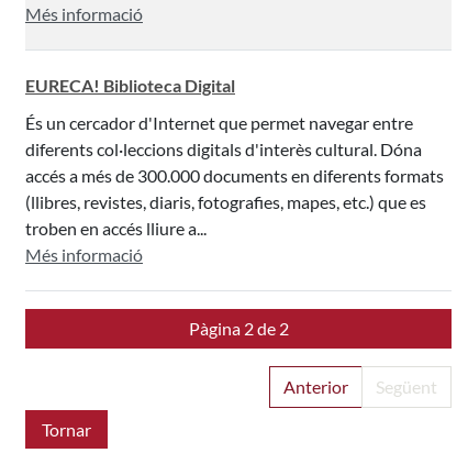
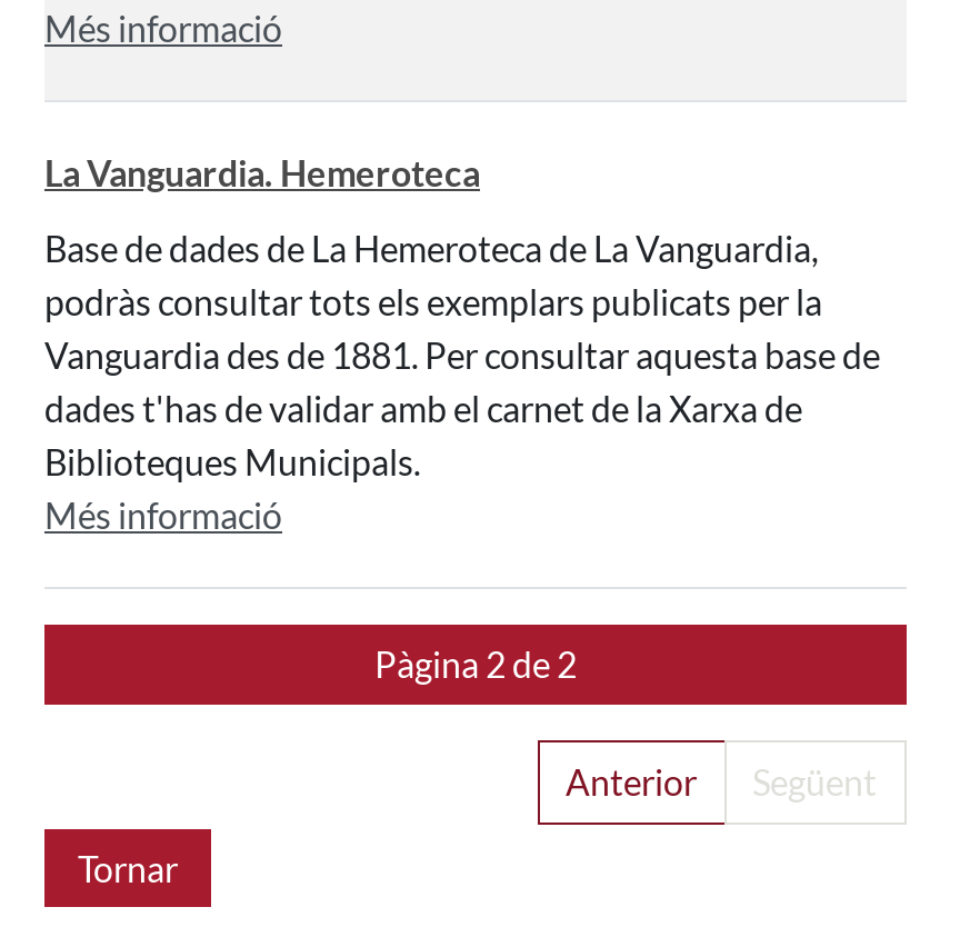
- EURECA! Biblioteca Digital
+ La Vanguardia. Hemeroteca

- És un cercador d'Internet que permet navegar entre
- diferents col·leccions digitals d'interès cultural. Dóna
- accés a més de 300.000 documents en diferents formats
- (llibres, revistes, diaris, fotografies, mapes, etc.) que es
- troben en accés lliure a...
+ Base de dades de La Hemeroteca de La Vanguardia,
+ podràs consultar tots els exemplars publicats per la
+ Vanguardia des de 1881. Per consultar aquesta base de
+ dades t'has de validar amb el carnet de la Xarxa de
+ Biblioteques Municipals.
